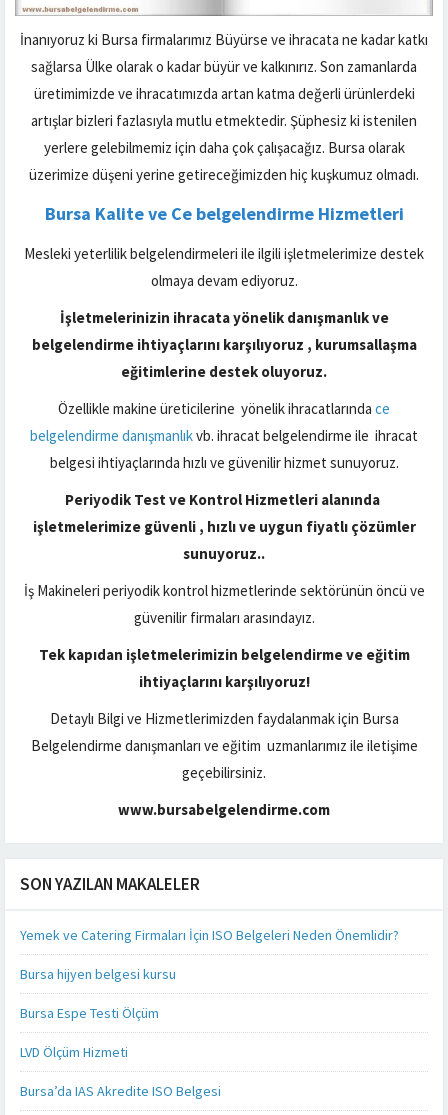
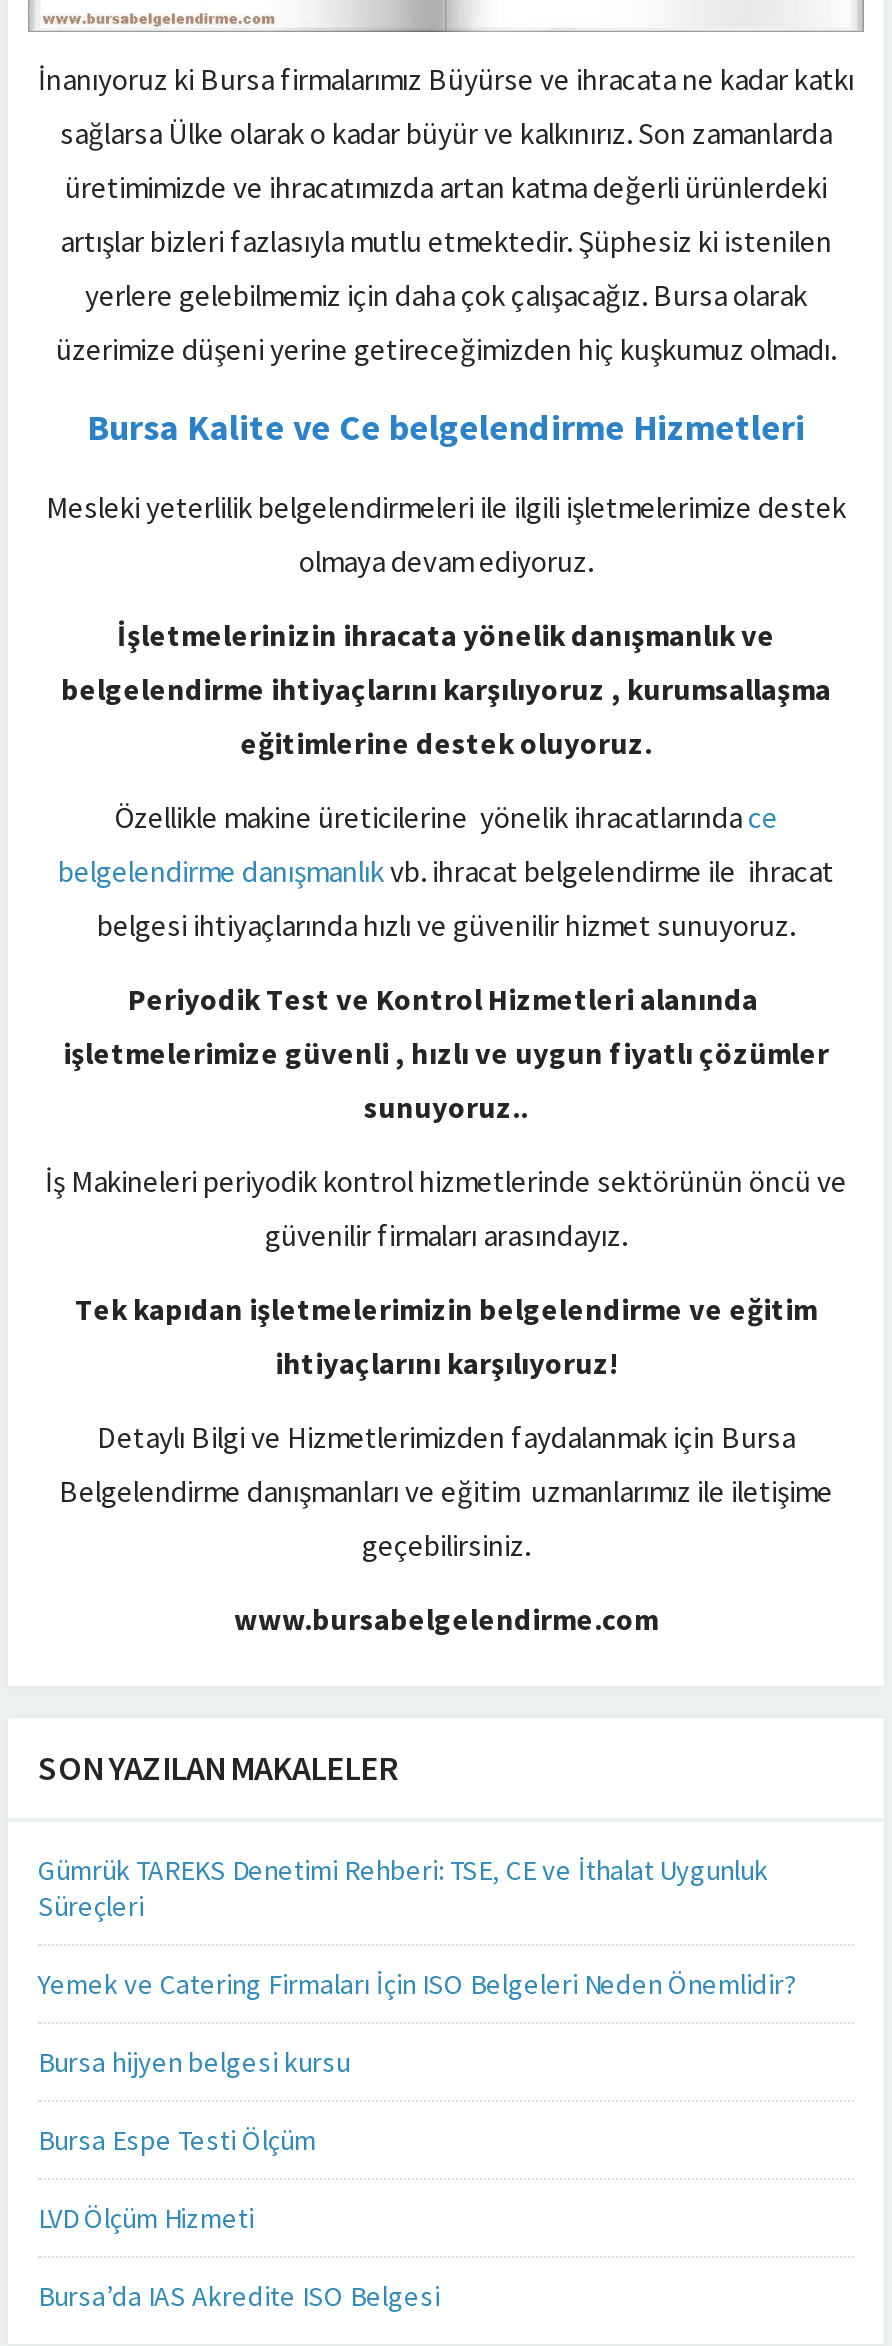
+ Gümrük TAREKS Denetimi Rehberi: TSE, CE ve İthalat Uygunluk
+ Süreçleri
